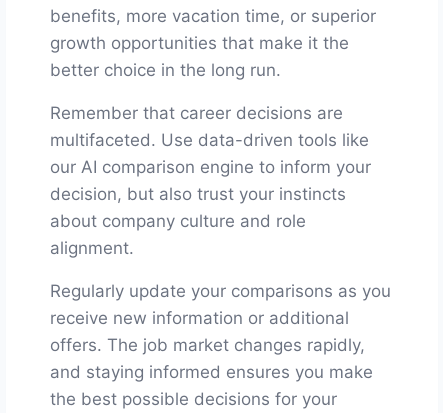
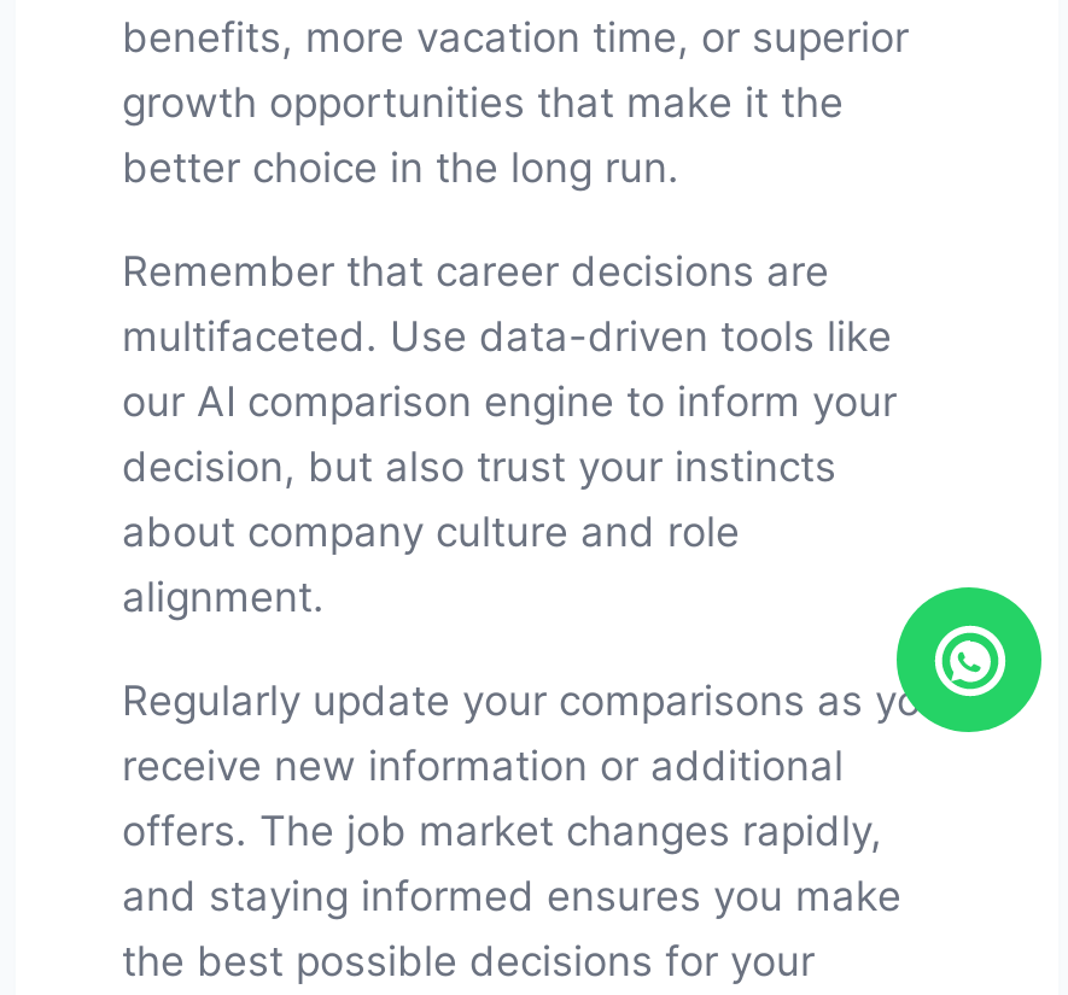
+ [image]
